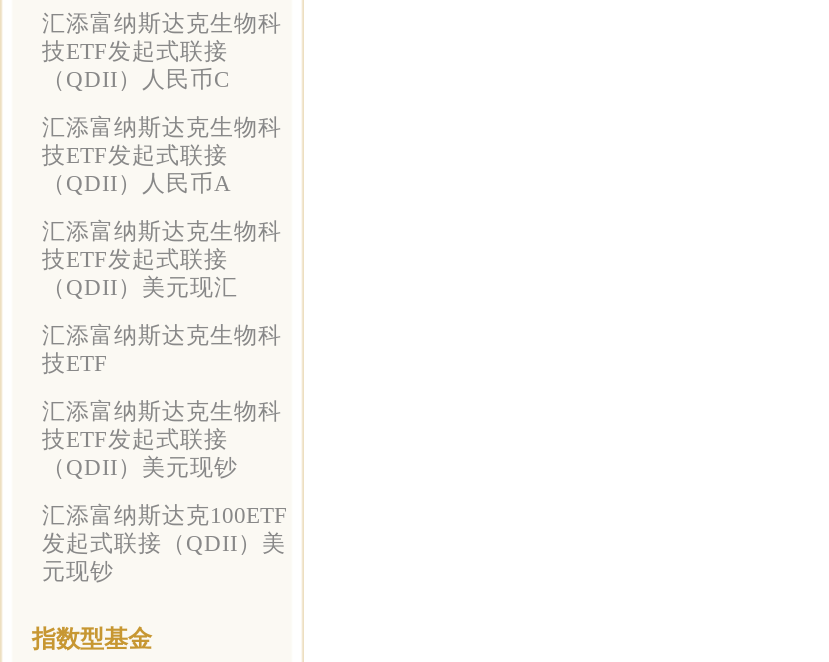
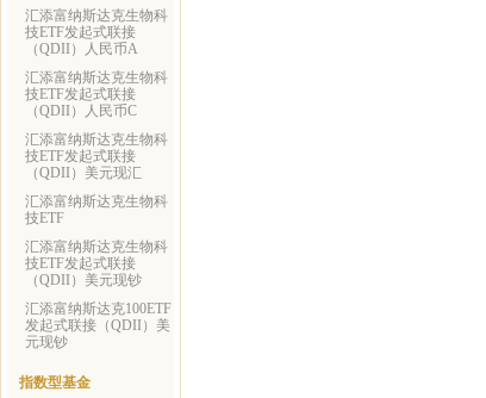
moved down: （QDII）人民币C

moved up: （QDII）人民币A
